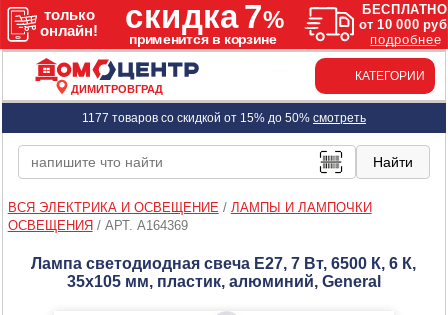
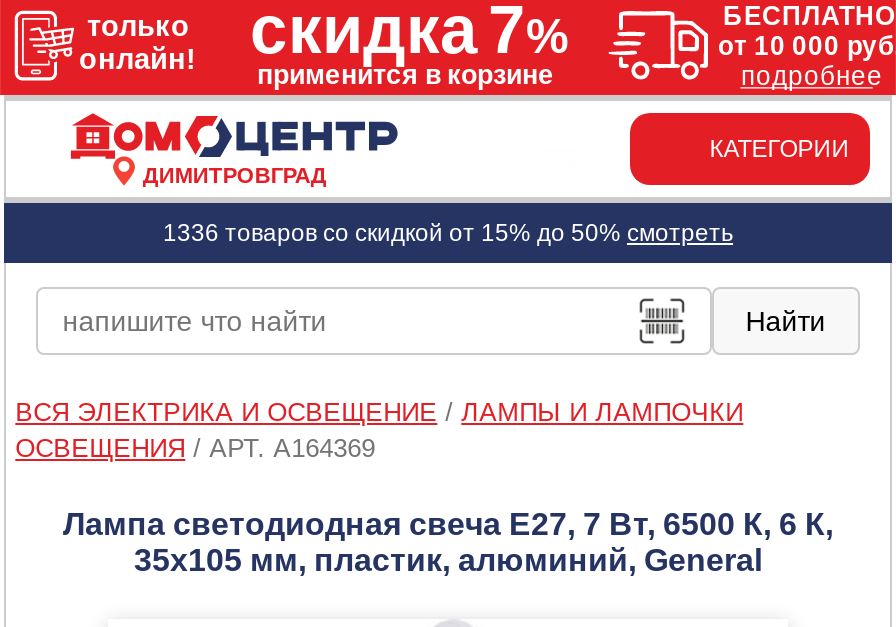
- 1177 товаров со скидкой от 15% до 50% смотреть
+ 1336 товаров со скидкой от 15% до 50% смотреть
